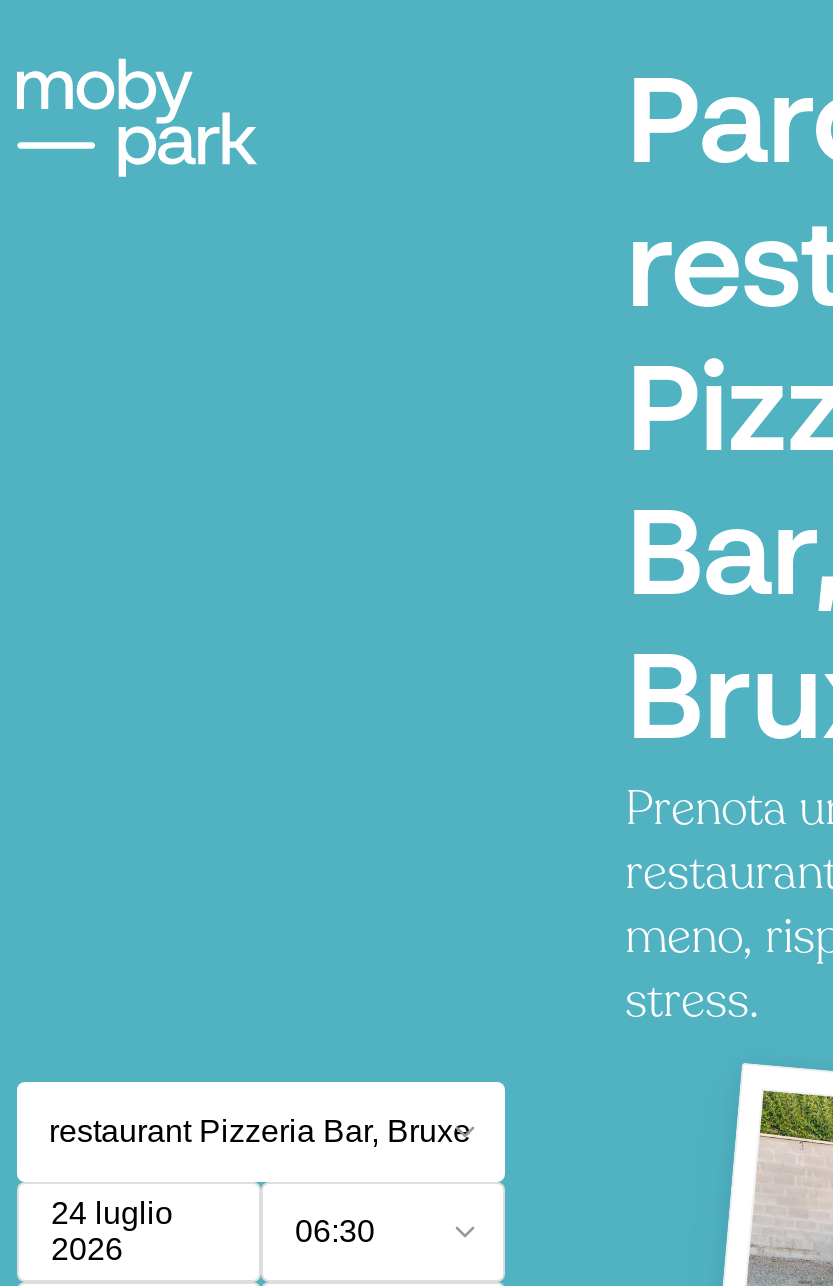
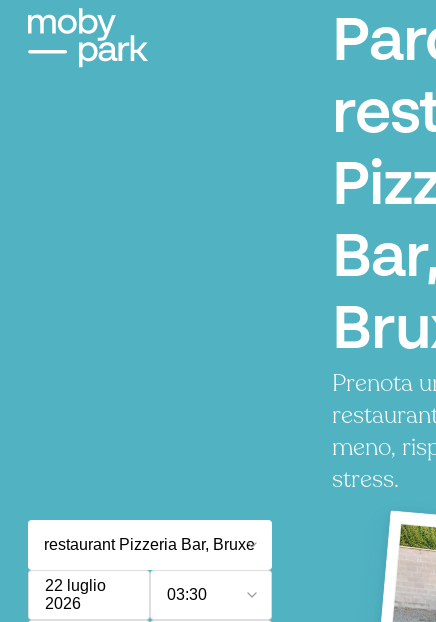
- 24 luglio
+ 22 luglio

- 06:30
+ 03:30
